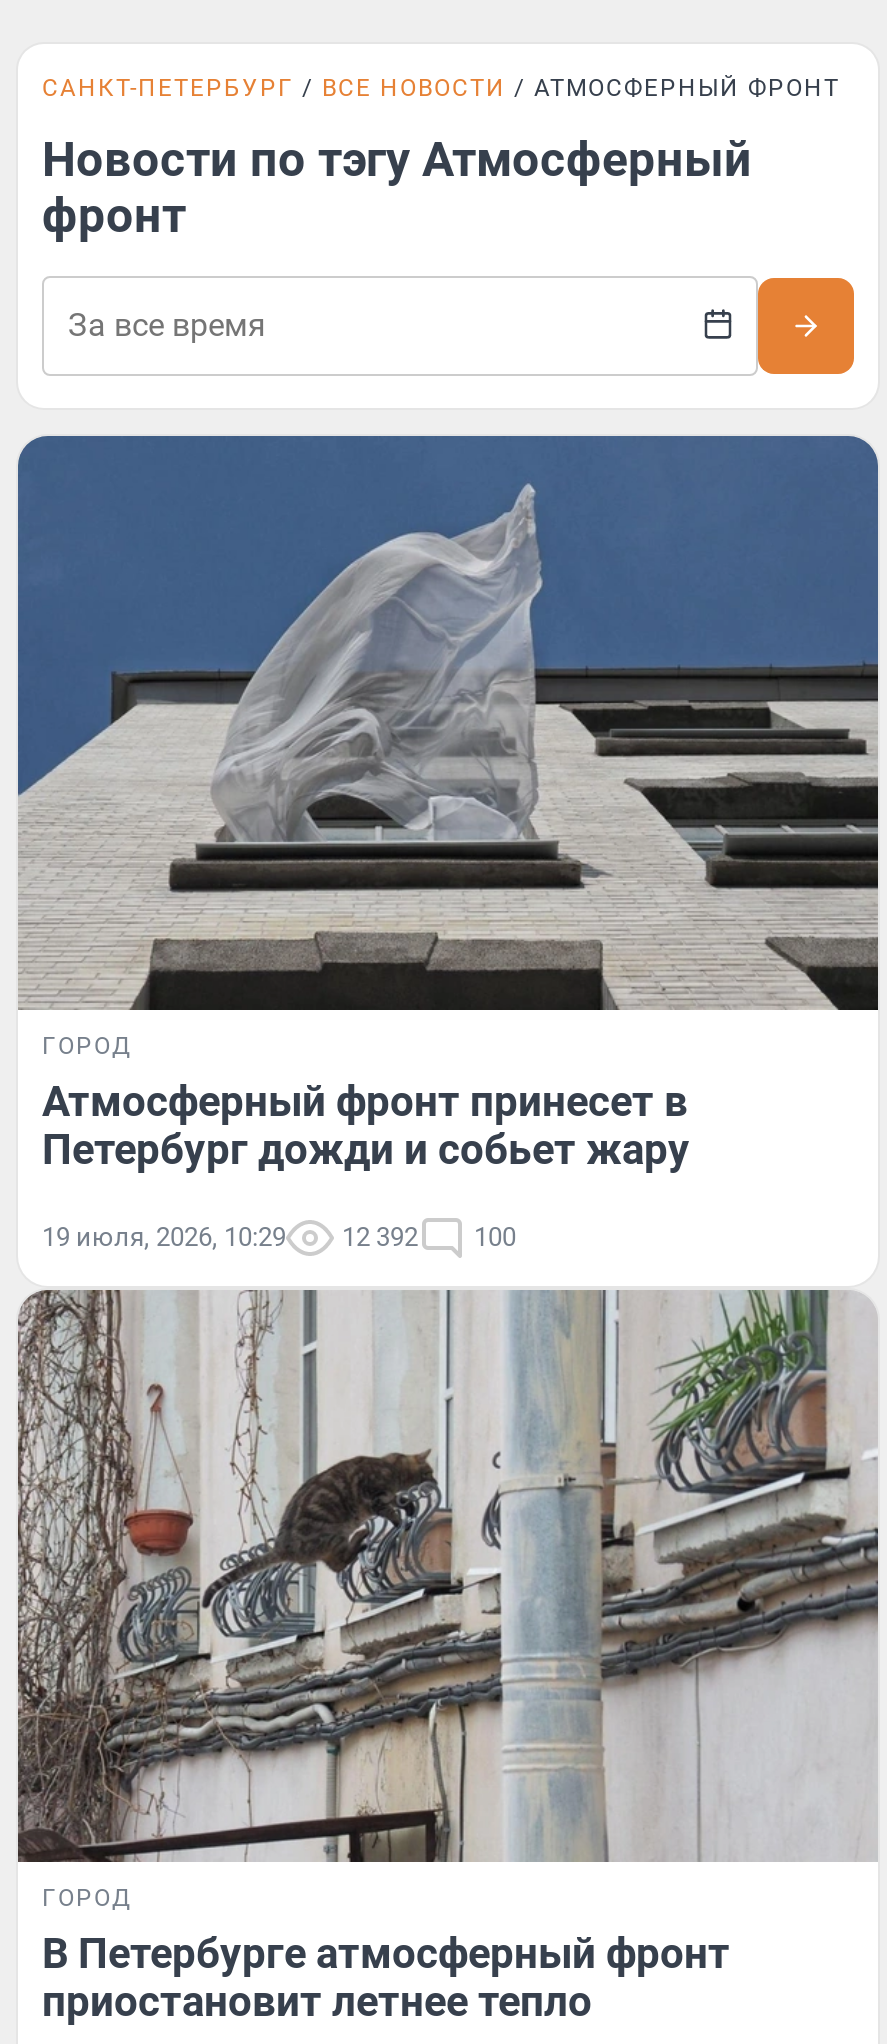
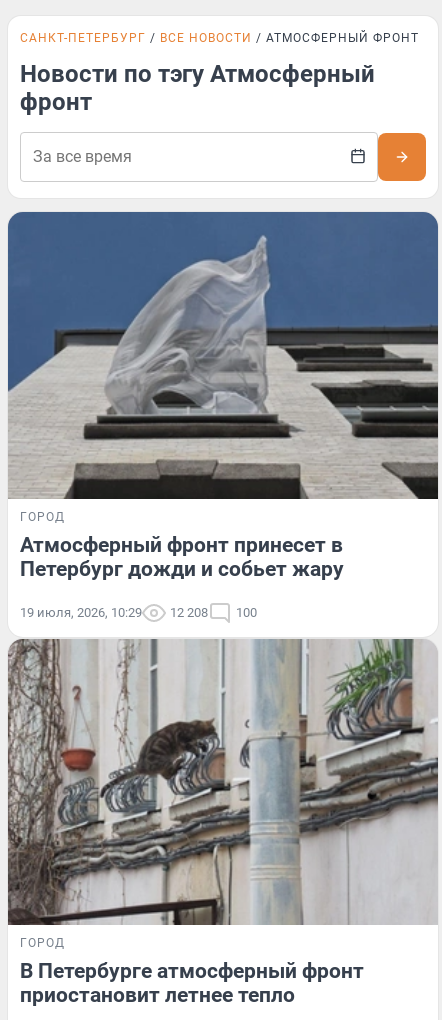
- 19 июля, 2026, 10:29 12 392 100
+ 19 июля, 2026, 10:29 12 208 100
